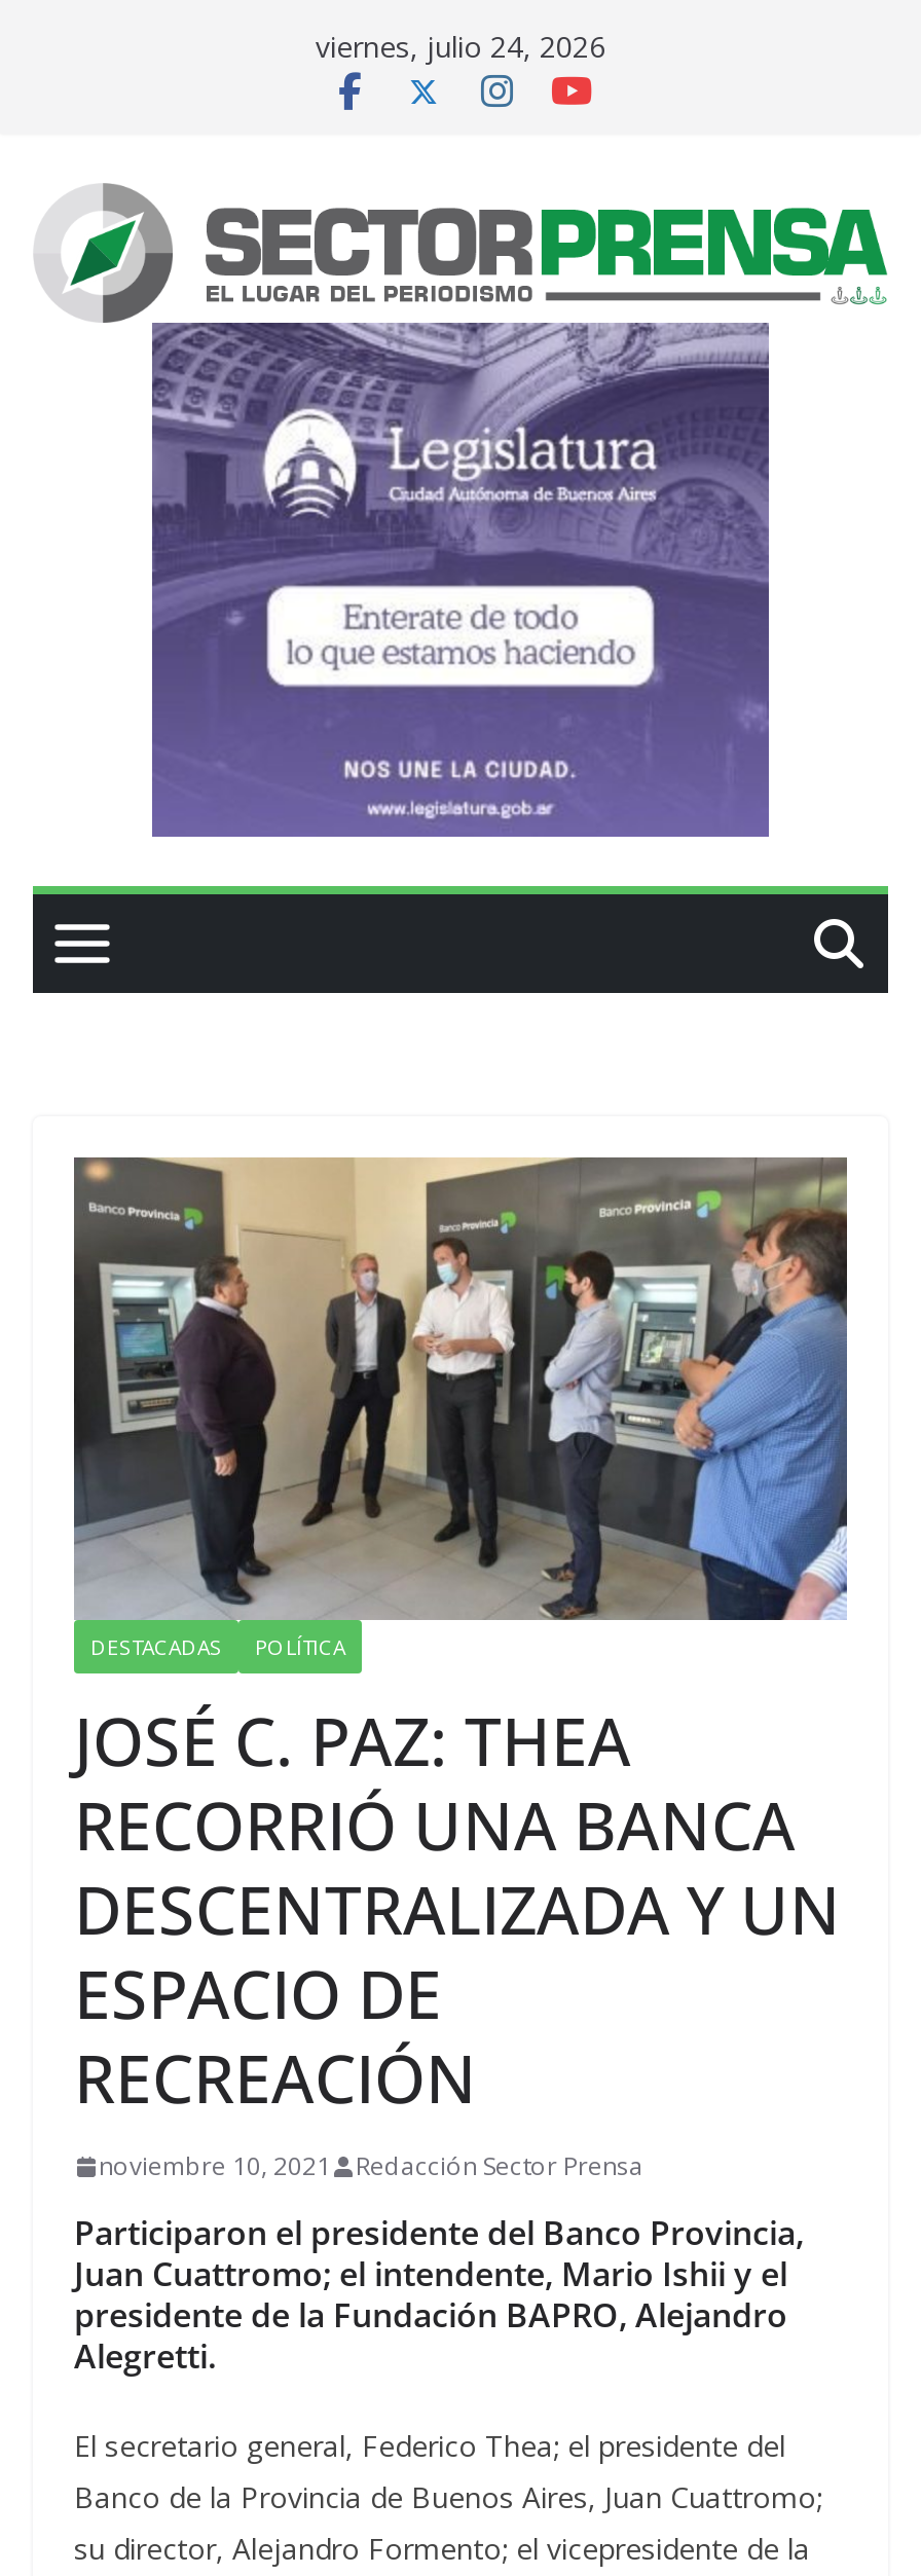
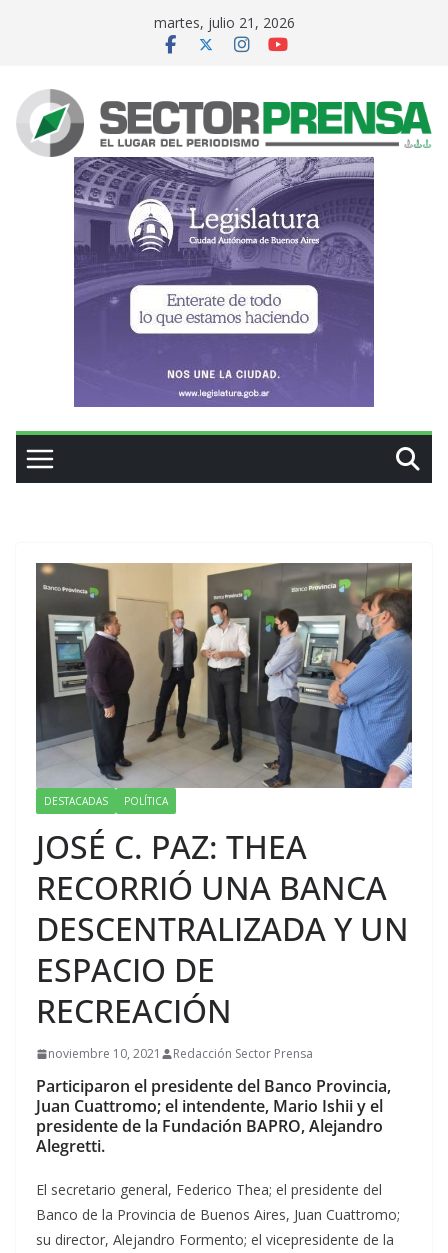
- viernes, julio 24, 2026
+ martes, julio 21, 2026
